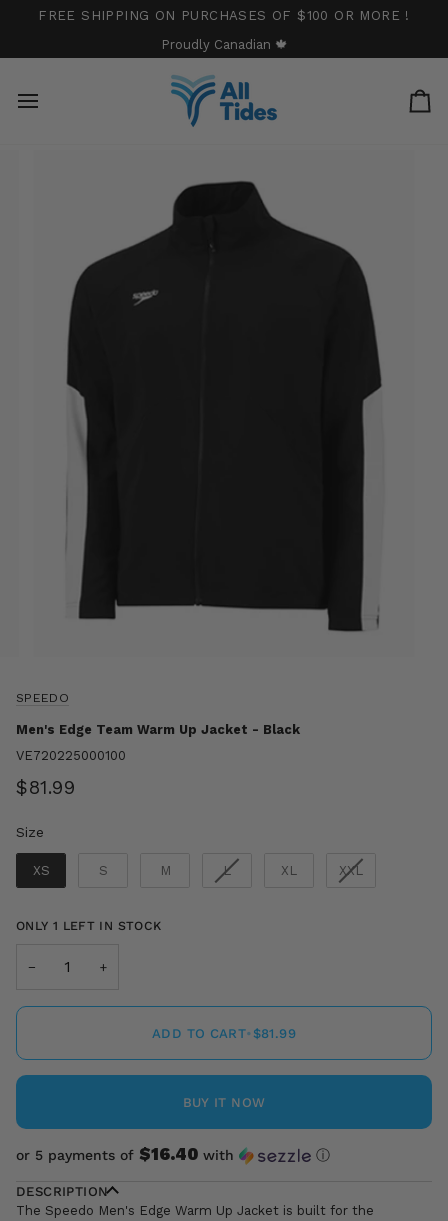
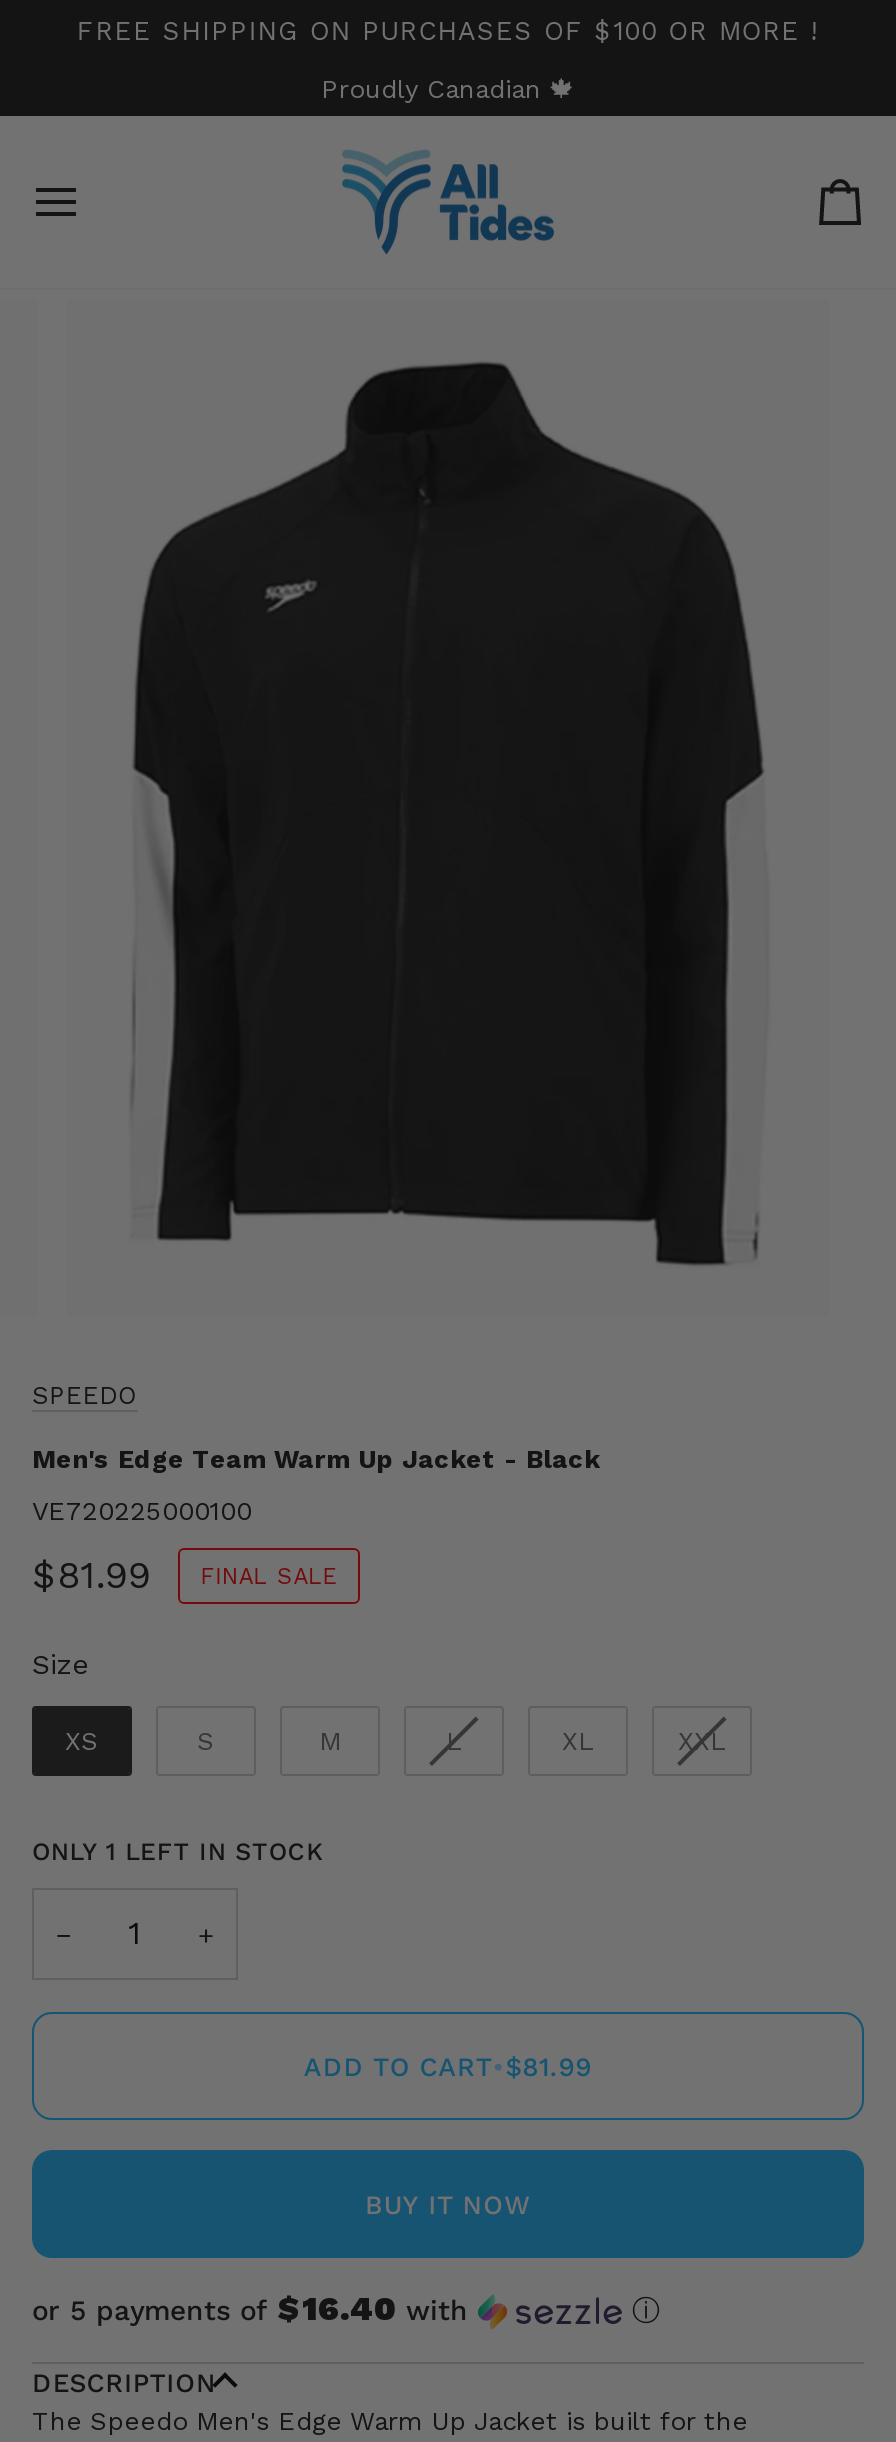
+ FINAL SALE
